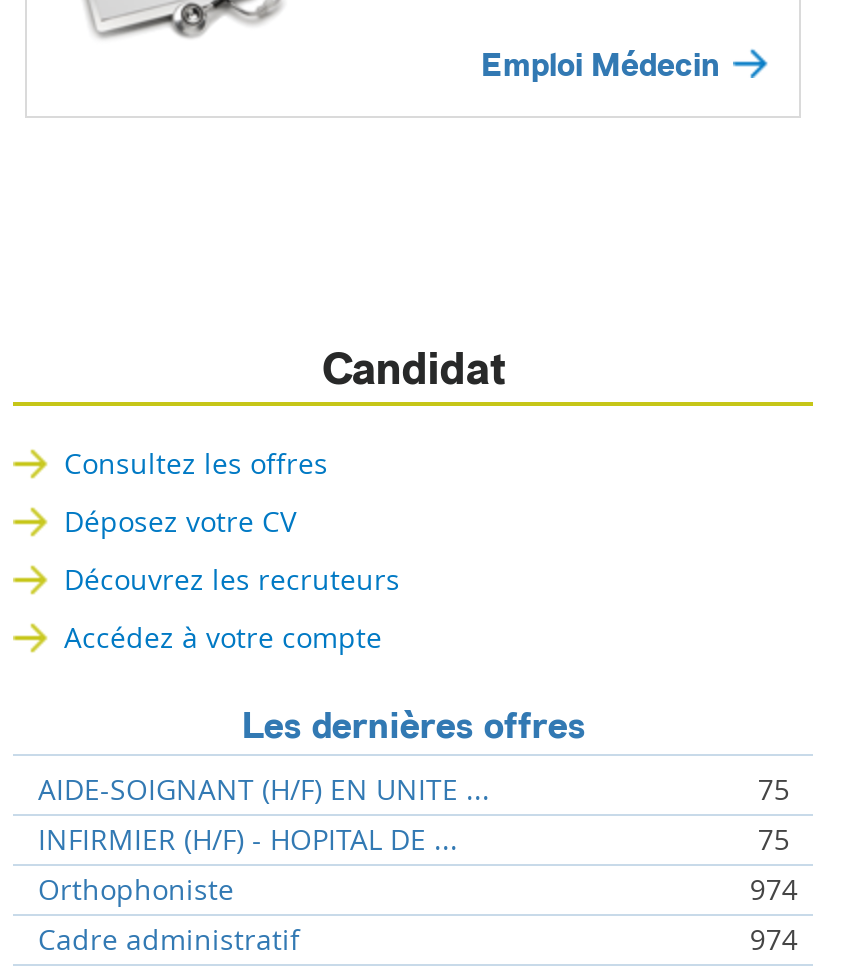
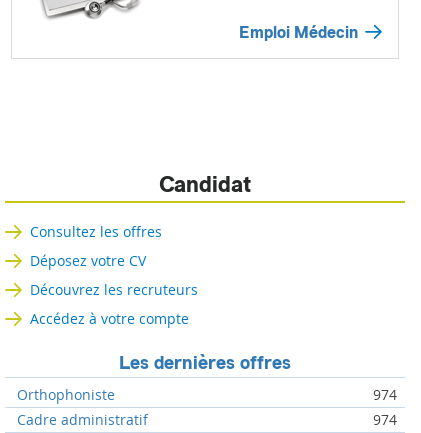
- AIDE-SOIGNANT (H/F) EN UNITE ...
- 75
- INFIRMIER (H/F) - HOPITAL DE ...
- 75
